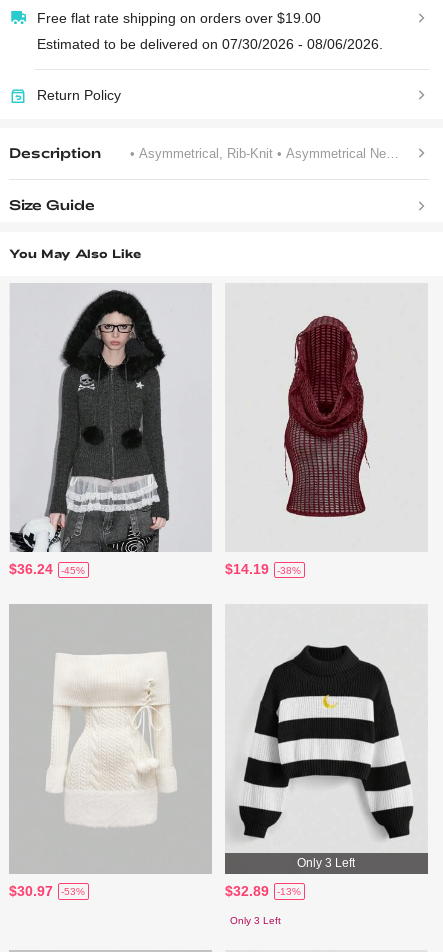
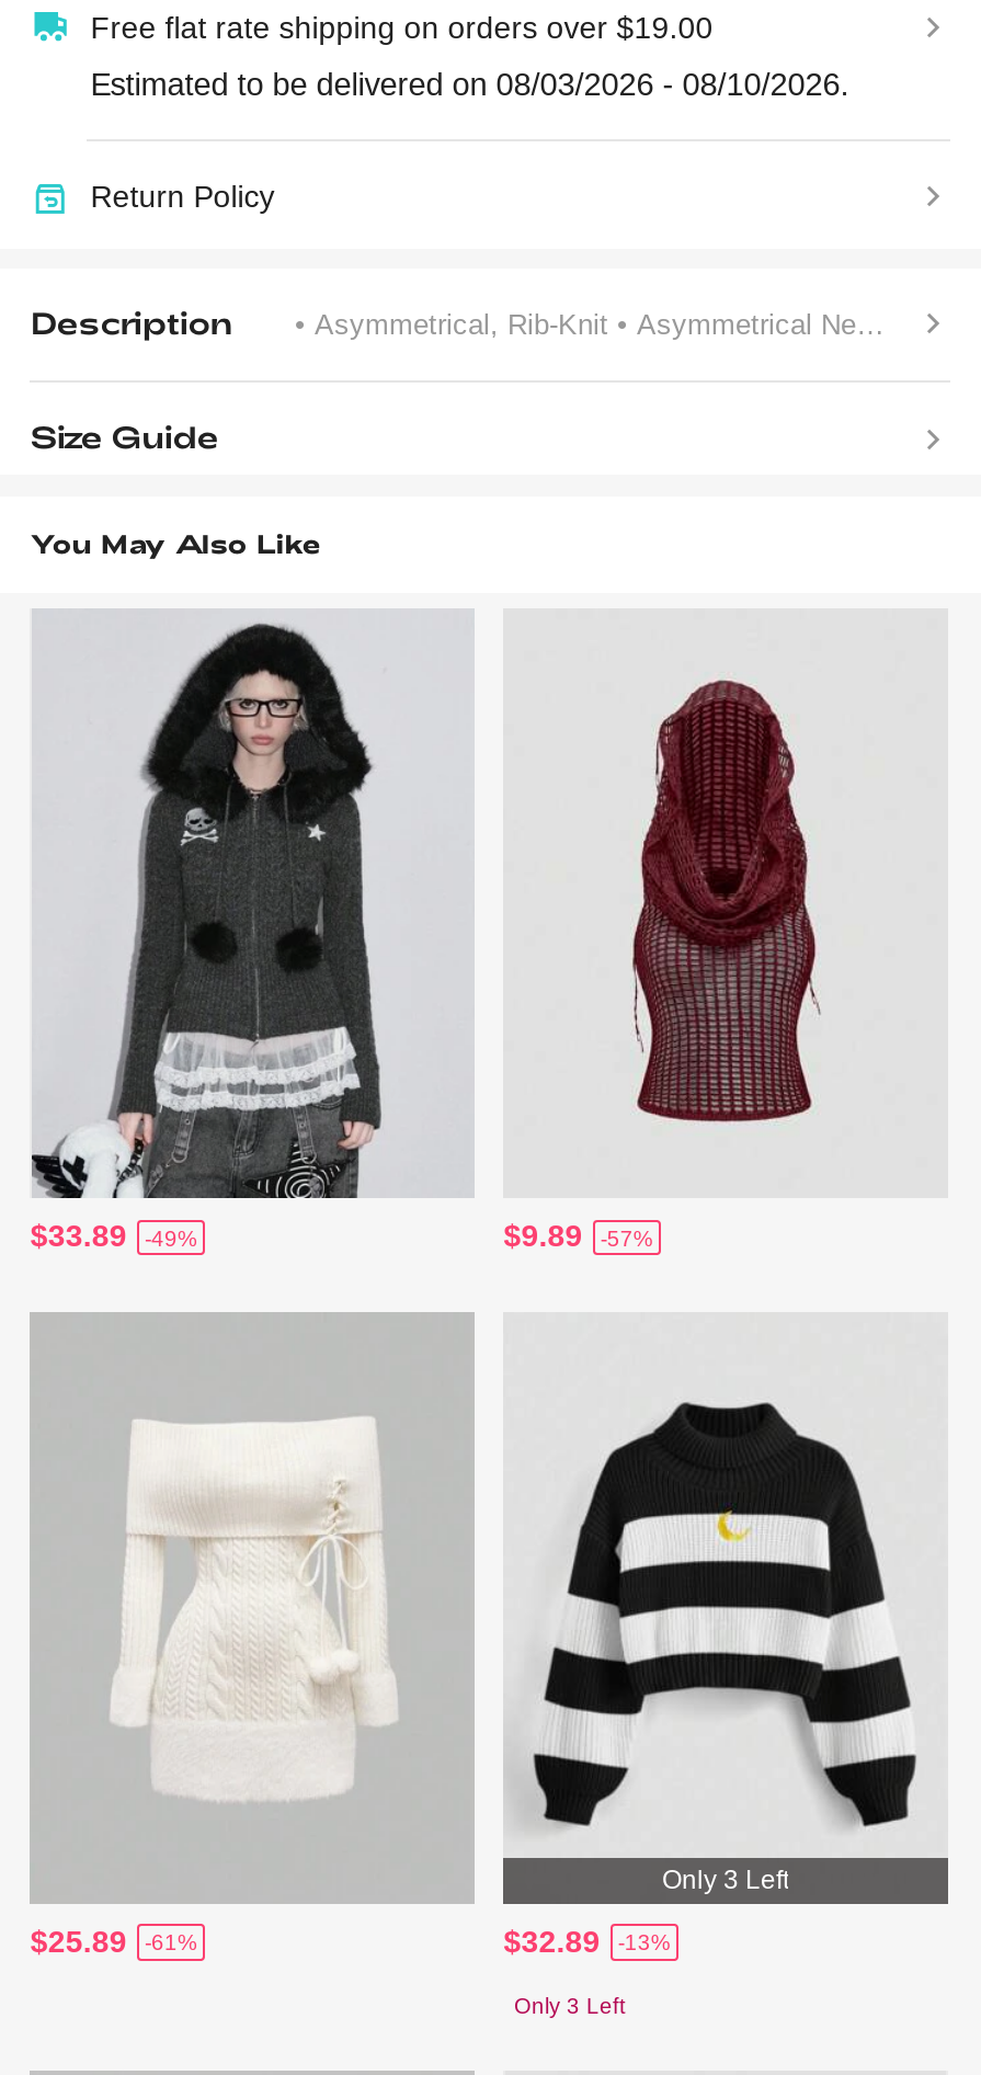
- Estimated to be delivered on 07/30/2026 - 08/06/2026.
+ Estimated to be delivered on 08/03/2026 - 08/10/2026.

- $36.24
+ $33.89

- -45%
+ -49%

- $14.19
+ $9.89

- -38%
+ -57%

- $30.97
+ $25.89

- -53%
+ -61%
